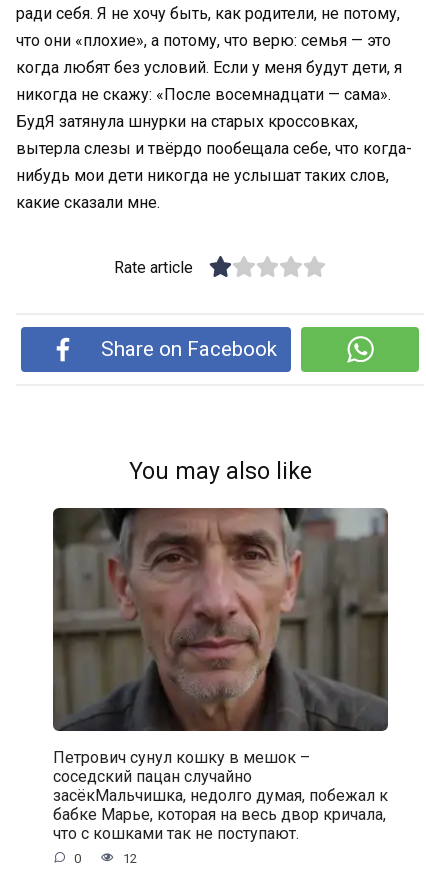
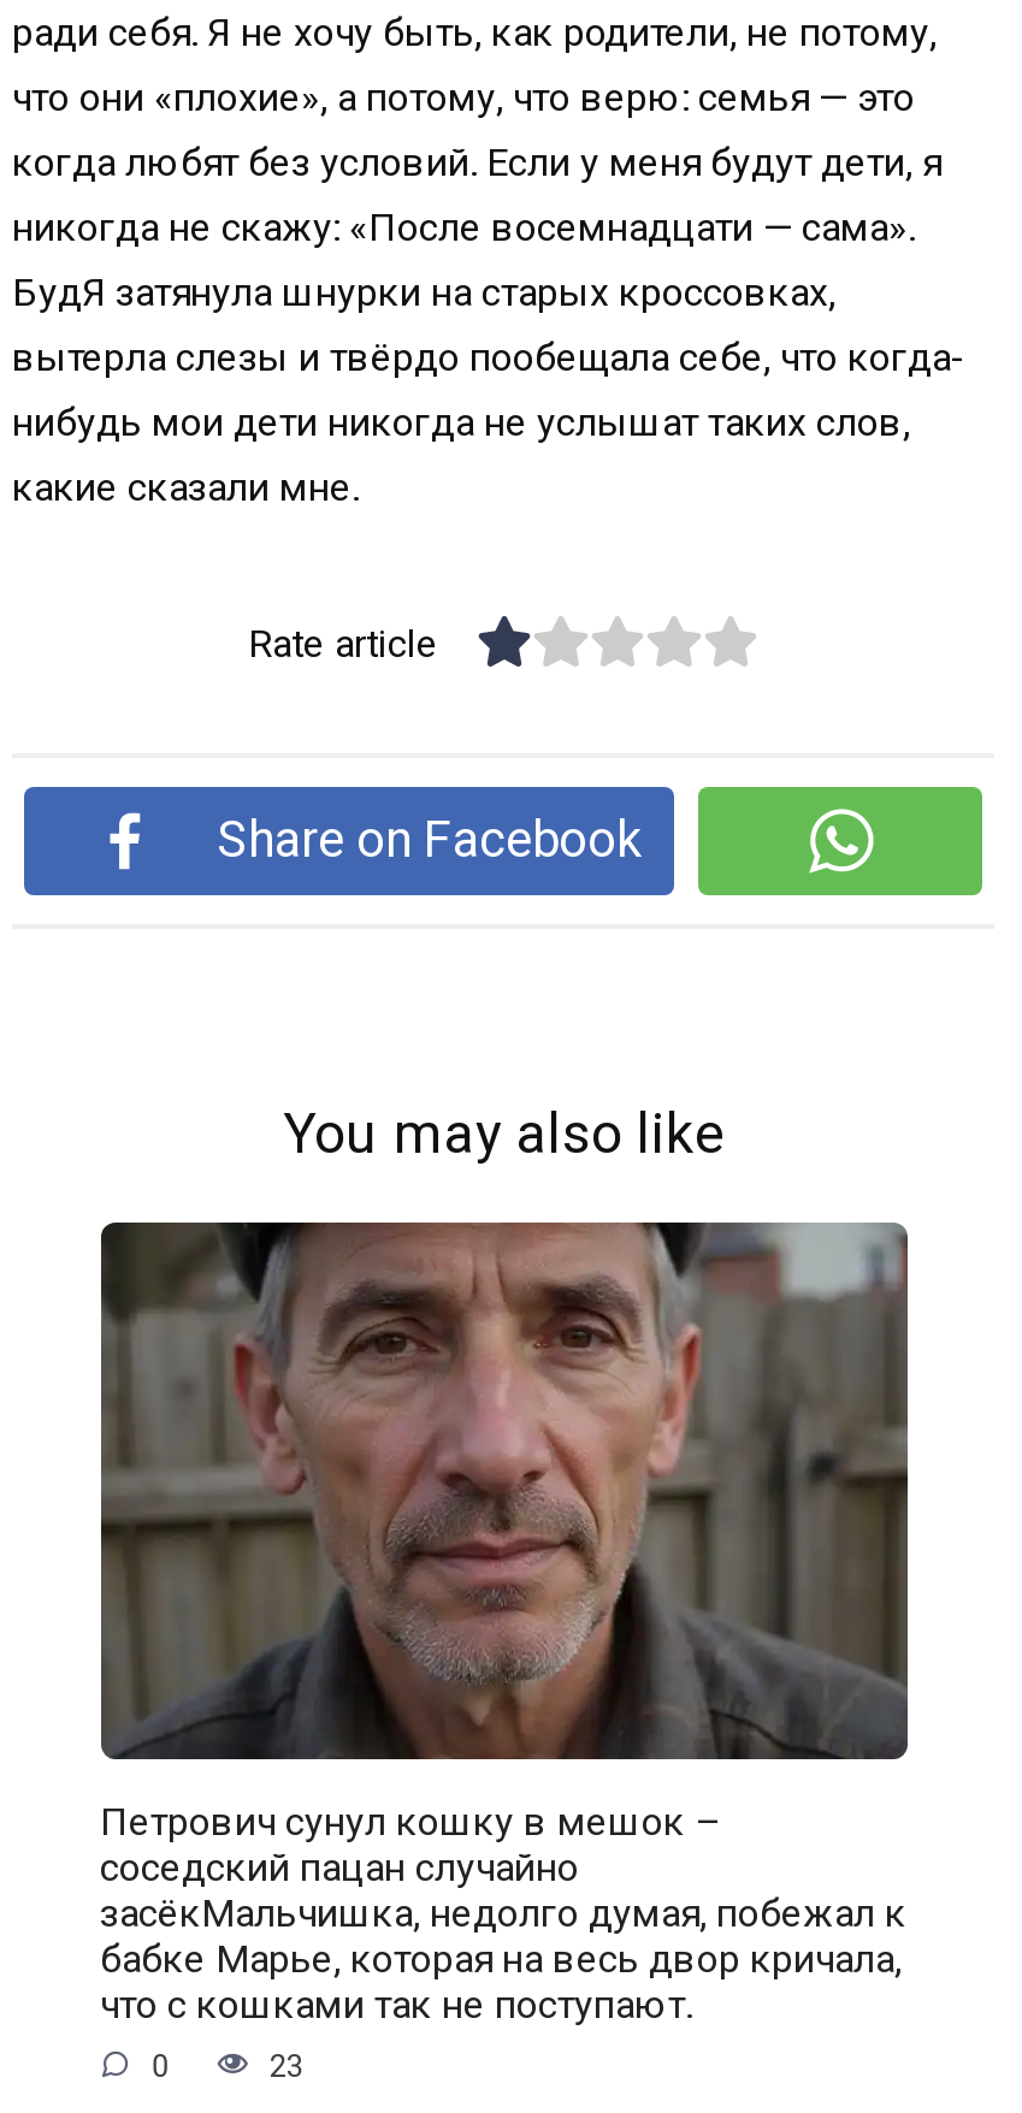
- 12
+ 23
